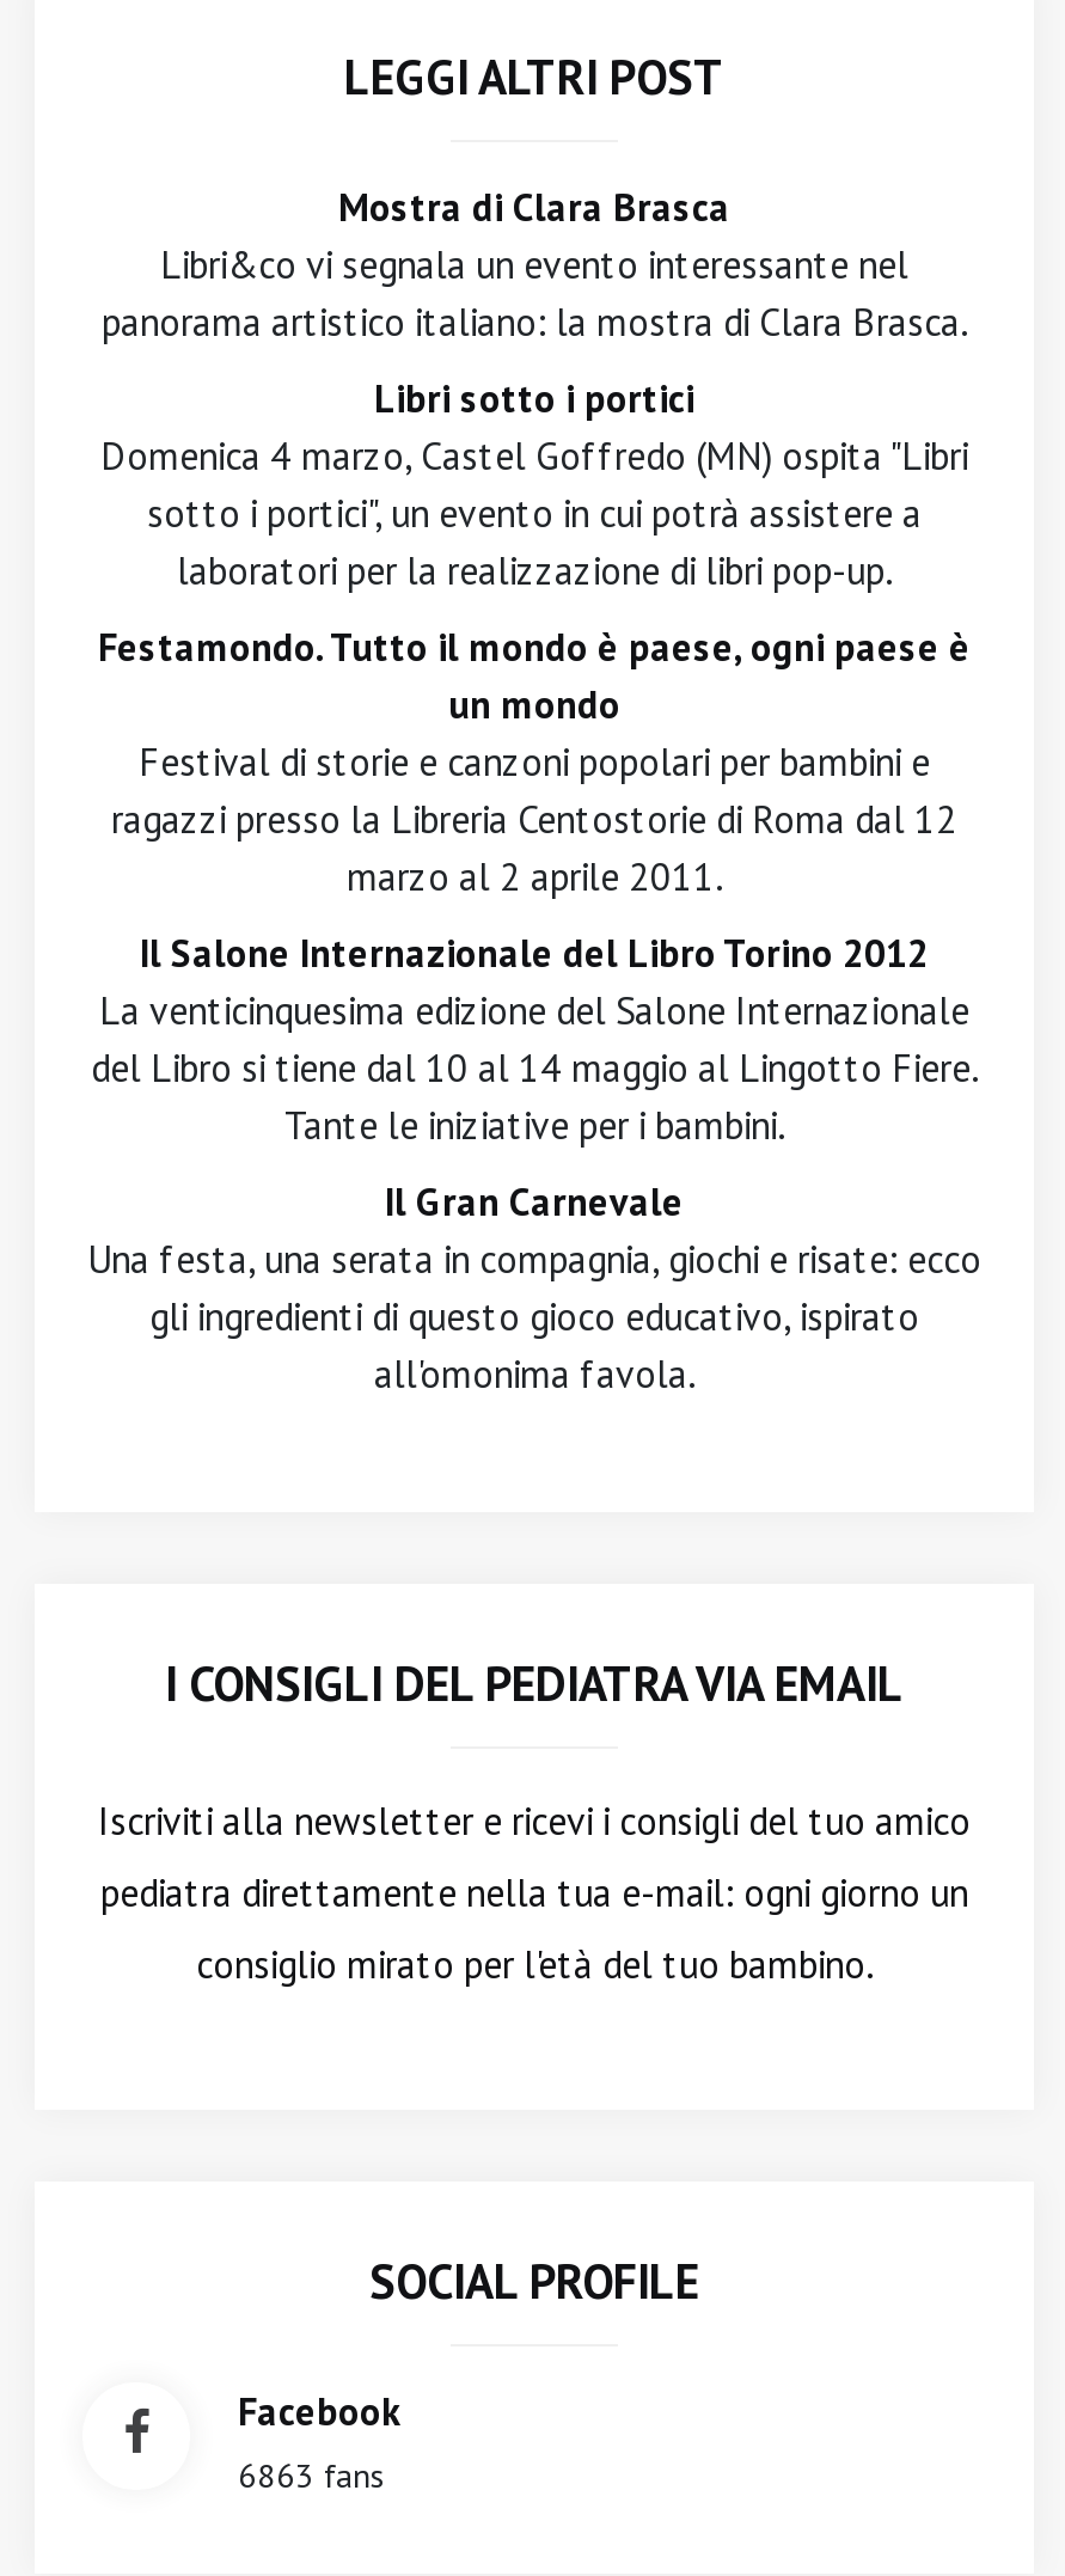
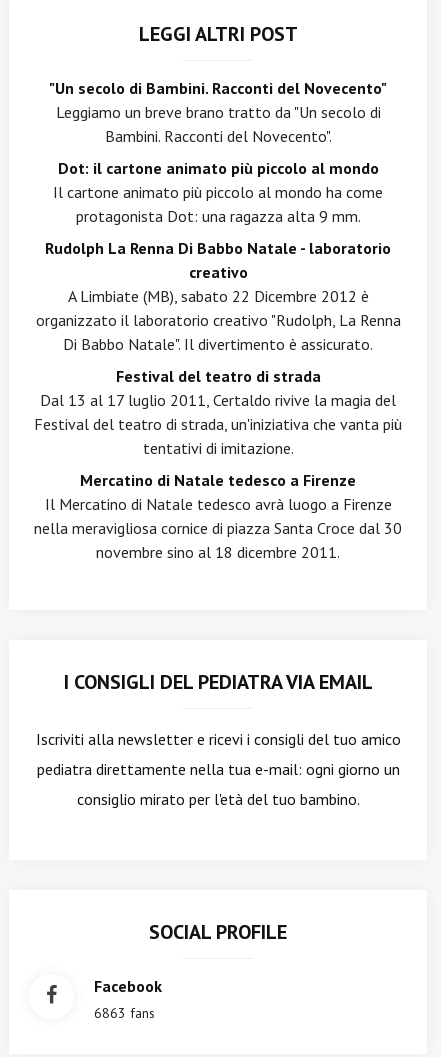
- Mostra di Clara Brasca
- Libri&co vi segnala un evento interessante nel
- panorama artistico italiano: la mostra di Clara Brasca.
+ "Un secolo di Bambini. Racconti del Novecento"
+ Leggiamo un breve brano tratto da "Un secolo di
+ Bambini. Racconti del Novecento".

- Libri sotto i portici
- Domenica 4 marzo, Castel Goffredo (MN) ospita "Libri
- sotto i portici", un evento in cui potrà assistere a
- laboratori per la realizzazione di libri pop-up.
+ Dot: il cartone animato più piccolo al mondo
+ Il cartone animato più piccolo al mondo ha come
+ protagonista Dot: una ragazza alta 9 mm.

- Festamondo. Tutto il mondo è paese, ogni paese è
- un mondo
- Festival di storie e canzoni popolari per bambini e
- ragazzi presso la Libreria Centostorie di Roma dal 12
- marzo al 2 aprile 2011.
+ Rudolph La Renna Di Babbo Natale - laboratorio
+ creativo
+ A Limbiate (MB), sabato 22 Dicembre 2012 è
+ organizzato il laboratorio creativo "Rudolph, La Renna
+ Di Babbo Natale". Il divertimento è assicurato.

- Il Salone Internazionale del Libro Torino 2012
- La venticinquesima edizione del Salone Internazionale
- del Libro si tiene dal 10 al 14 maggio al Lingotto Fiere.
- Tante le iniziative per i bambini.
+ Festival del teatro di strada
+ Dal 13 al 17 luglio 2011, Certaldo rivive la magia del
+ Festival del teatro di strada, un'iniziativa che vanta più
+ tentativi di imitazione.

- Il Gran Carnevale
- Una festa, una serata in compagnia, giochi e risate: ecco
- gli ingredienti di questo gioco educativo, ispirato
- all'omonima favola.
+ Mercatino di Natale tedesco a Firenze
+ Il Mercatino di Natale tedesco avrà luogo a Firenze
+ nella meravigliosa cornice di piazza Santa Croce dal 30
+ novembre sino al 18 dicembre 2011.
